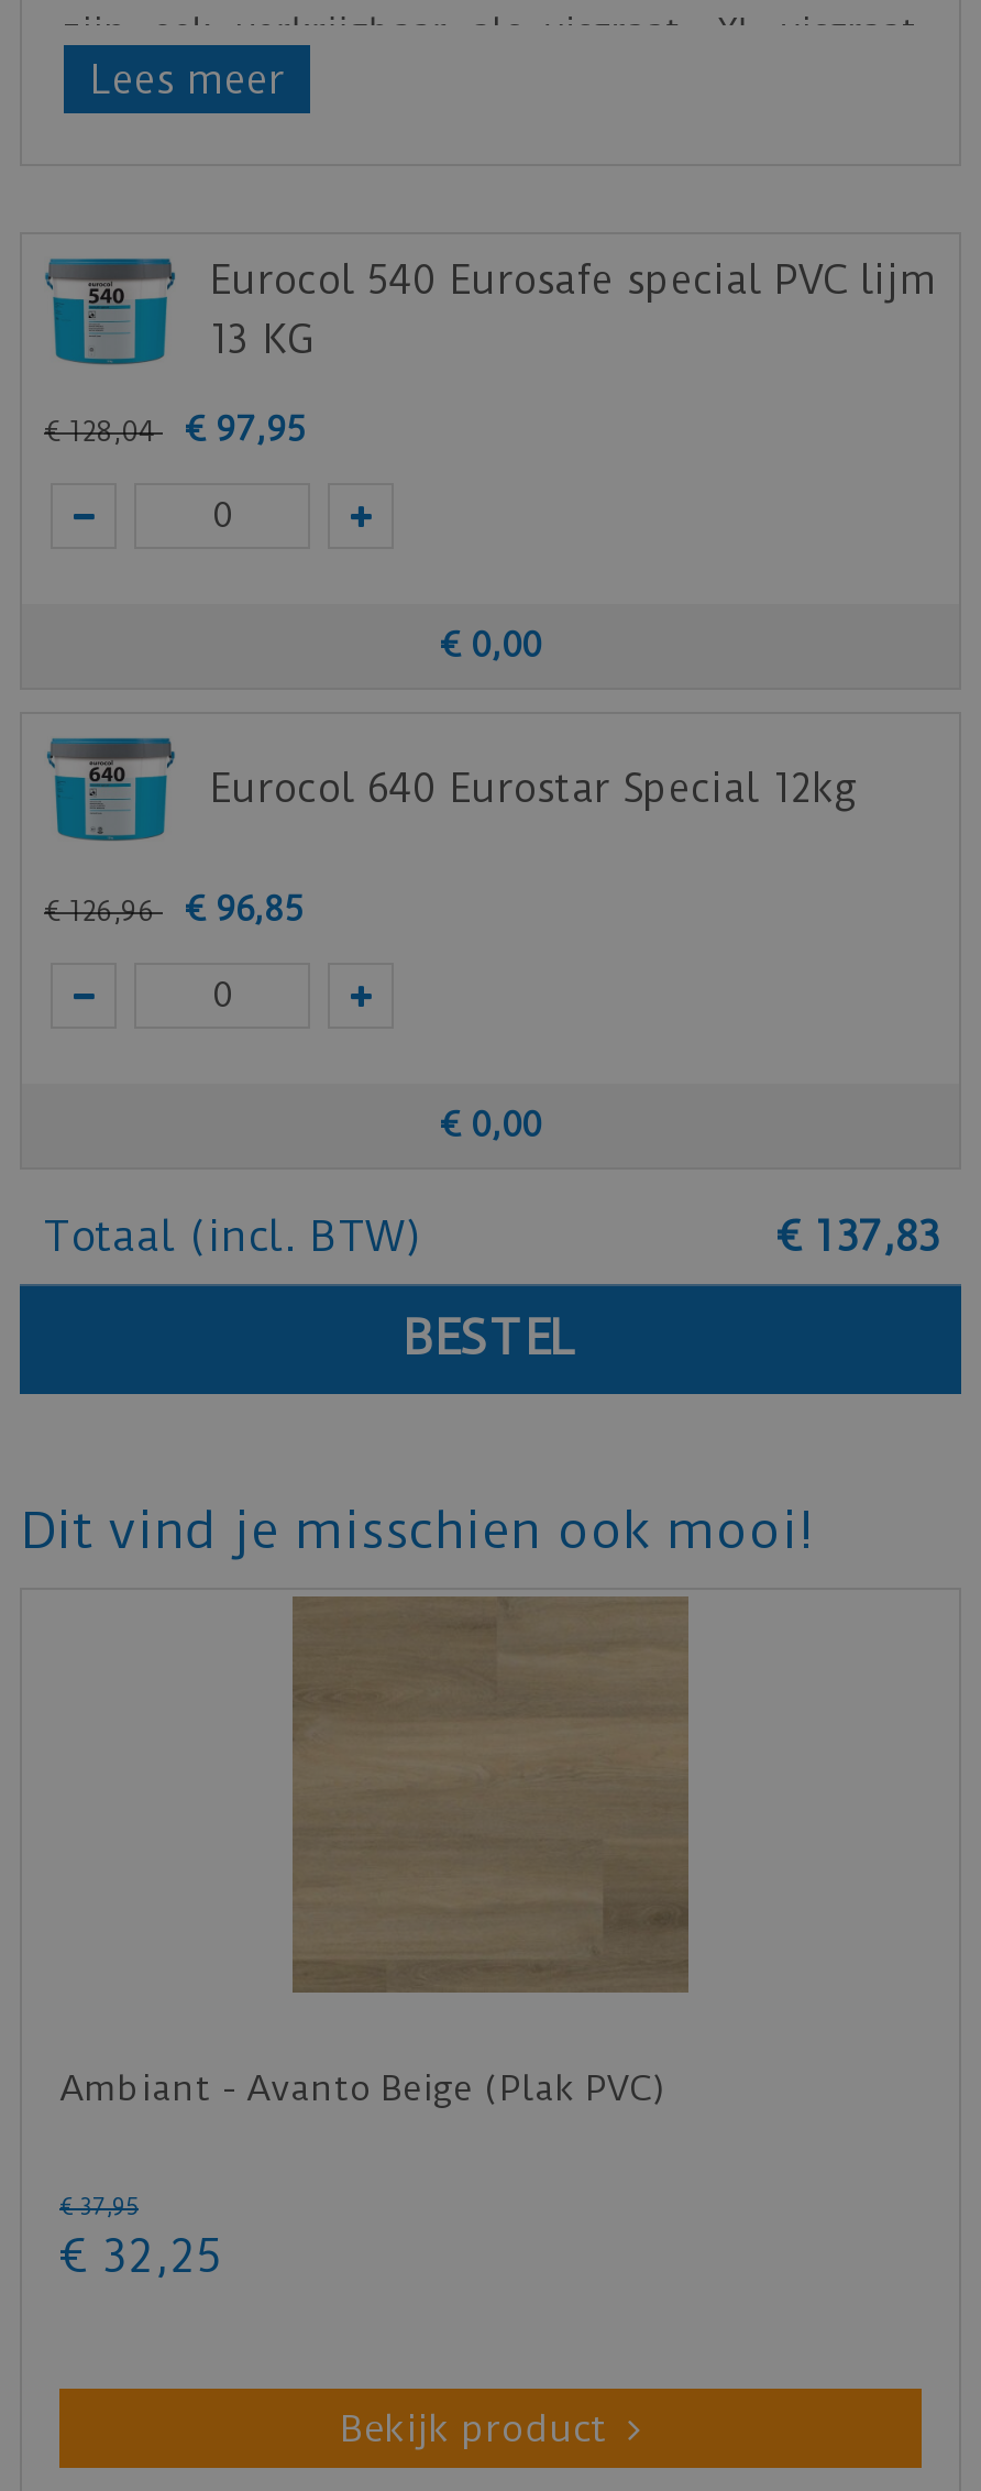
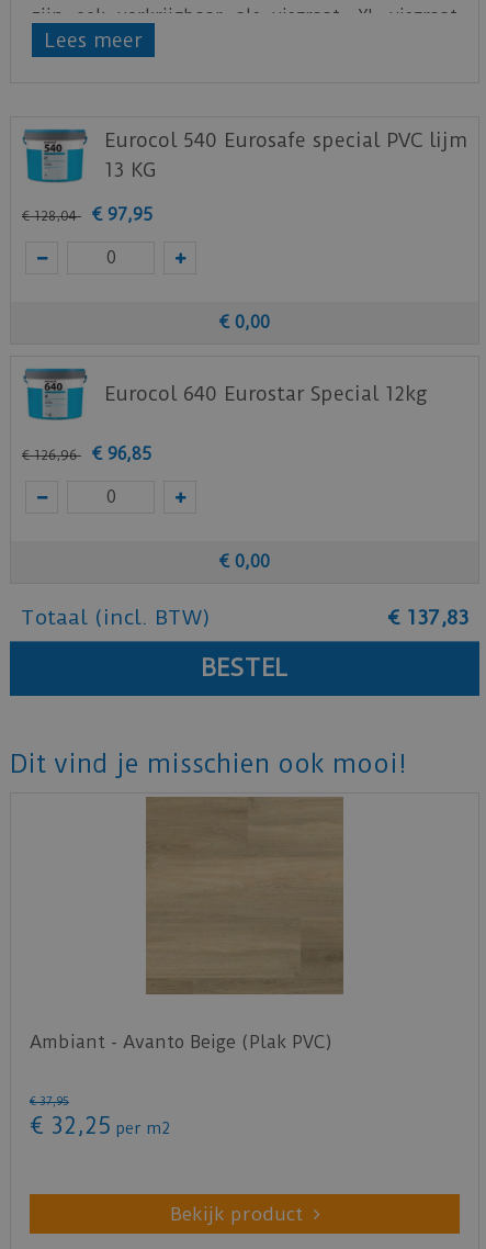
- € 32, 25
+ € 32, 25 per m2
